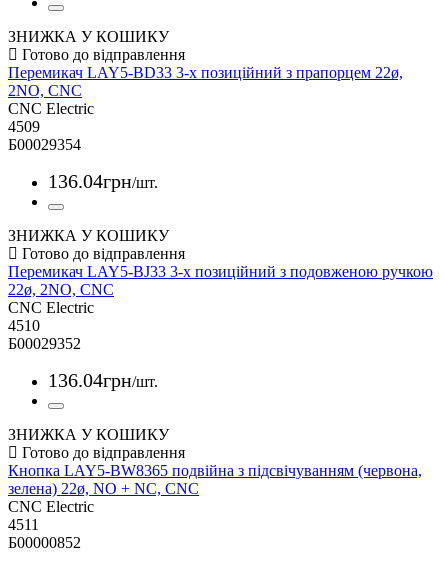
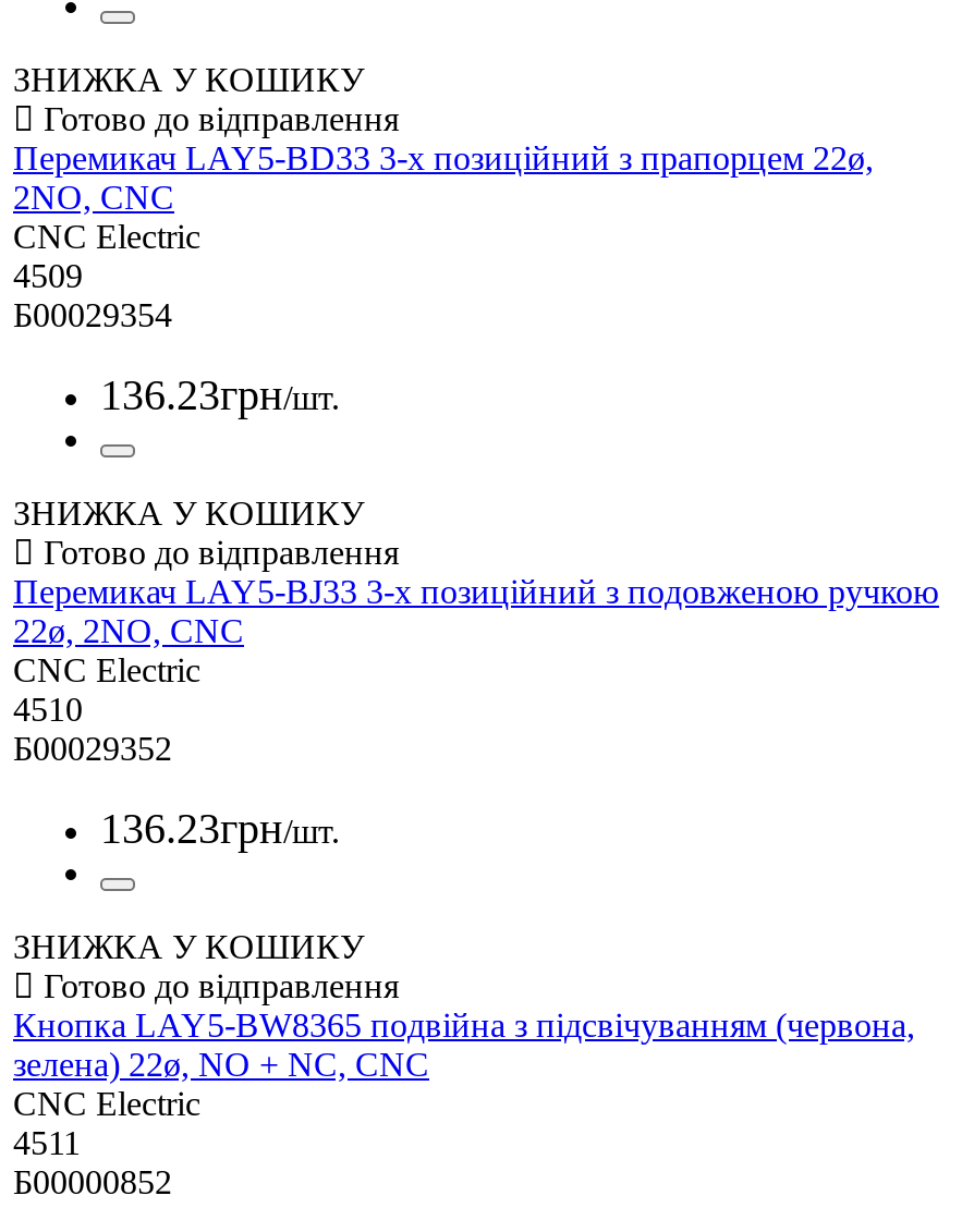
- 136.04грн/шт.
+ 136.23грн/шт.

- 136.04грн/шт.
+ 136.23грн/шт.
